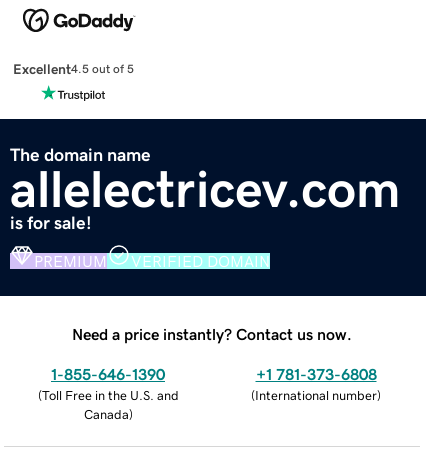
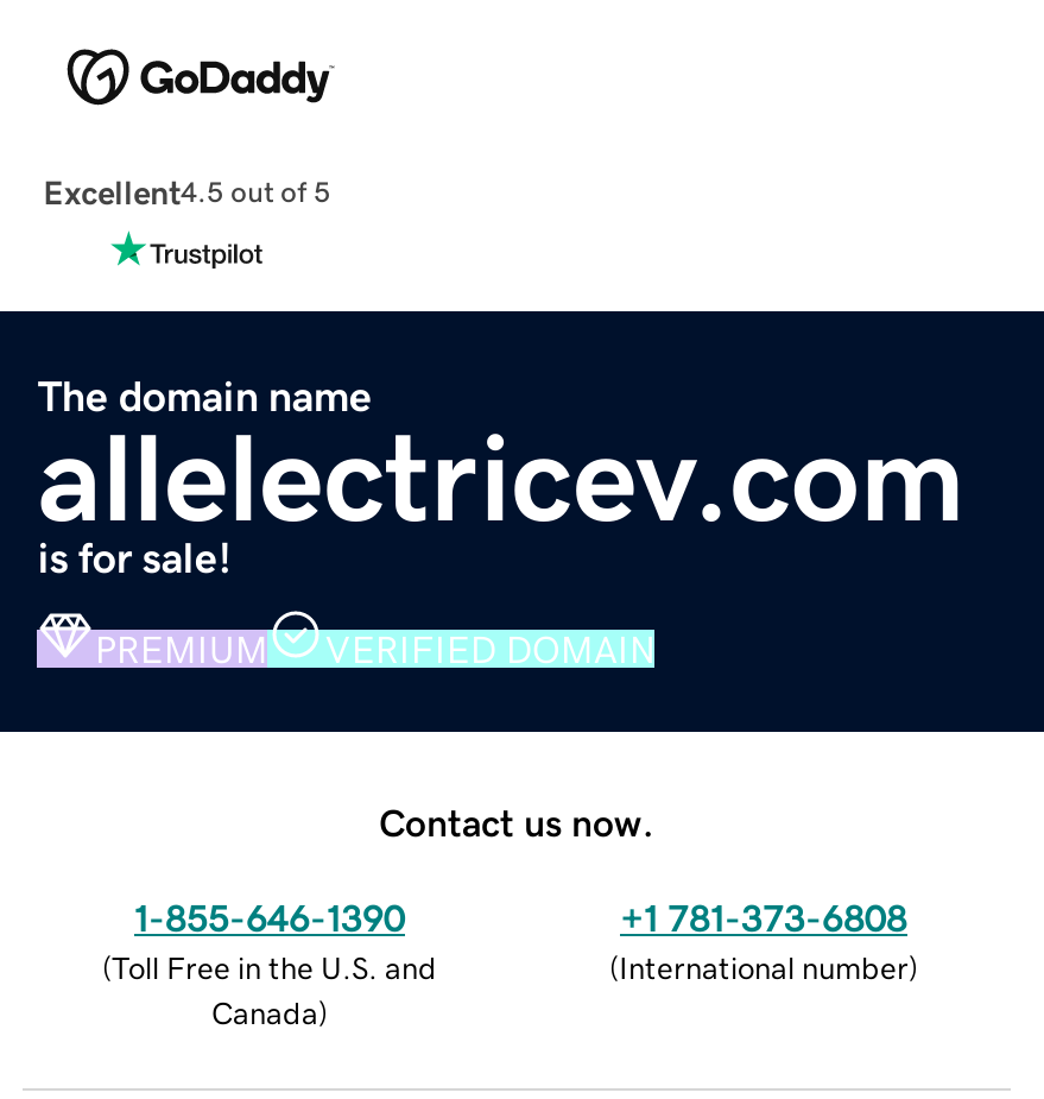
- Need a price instantly? Contact us now.
+ Contact us now.
